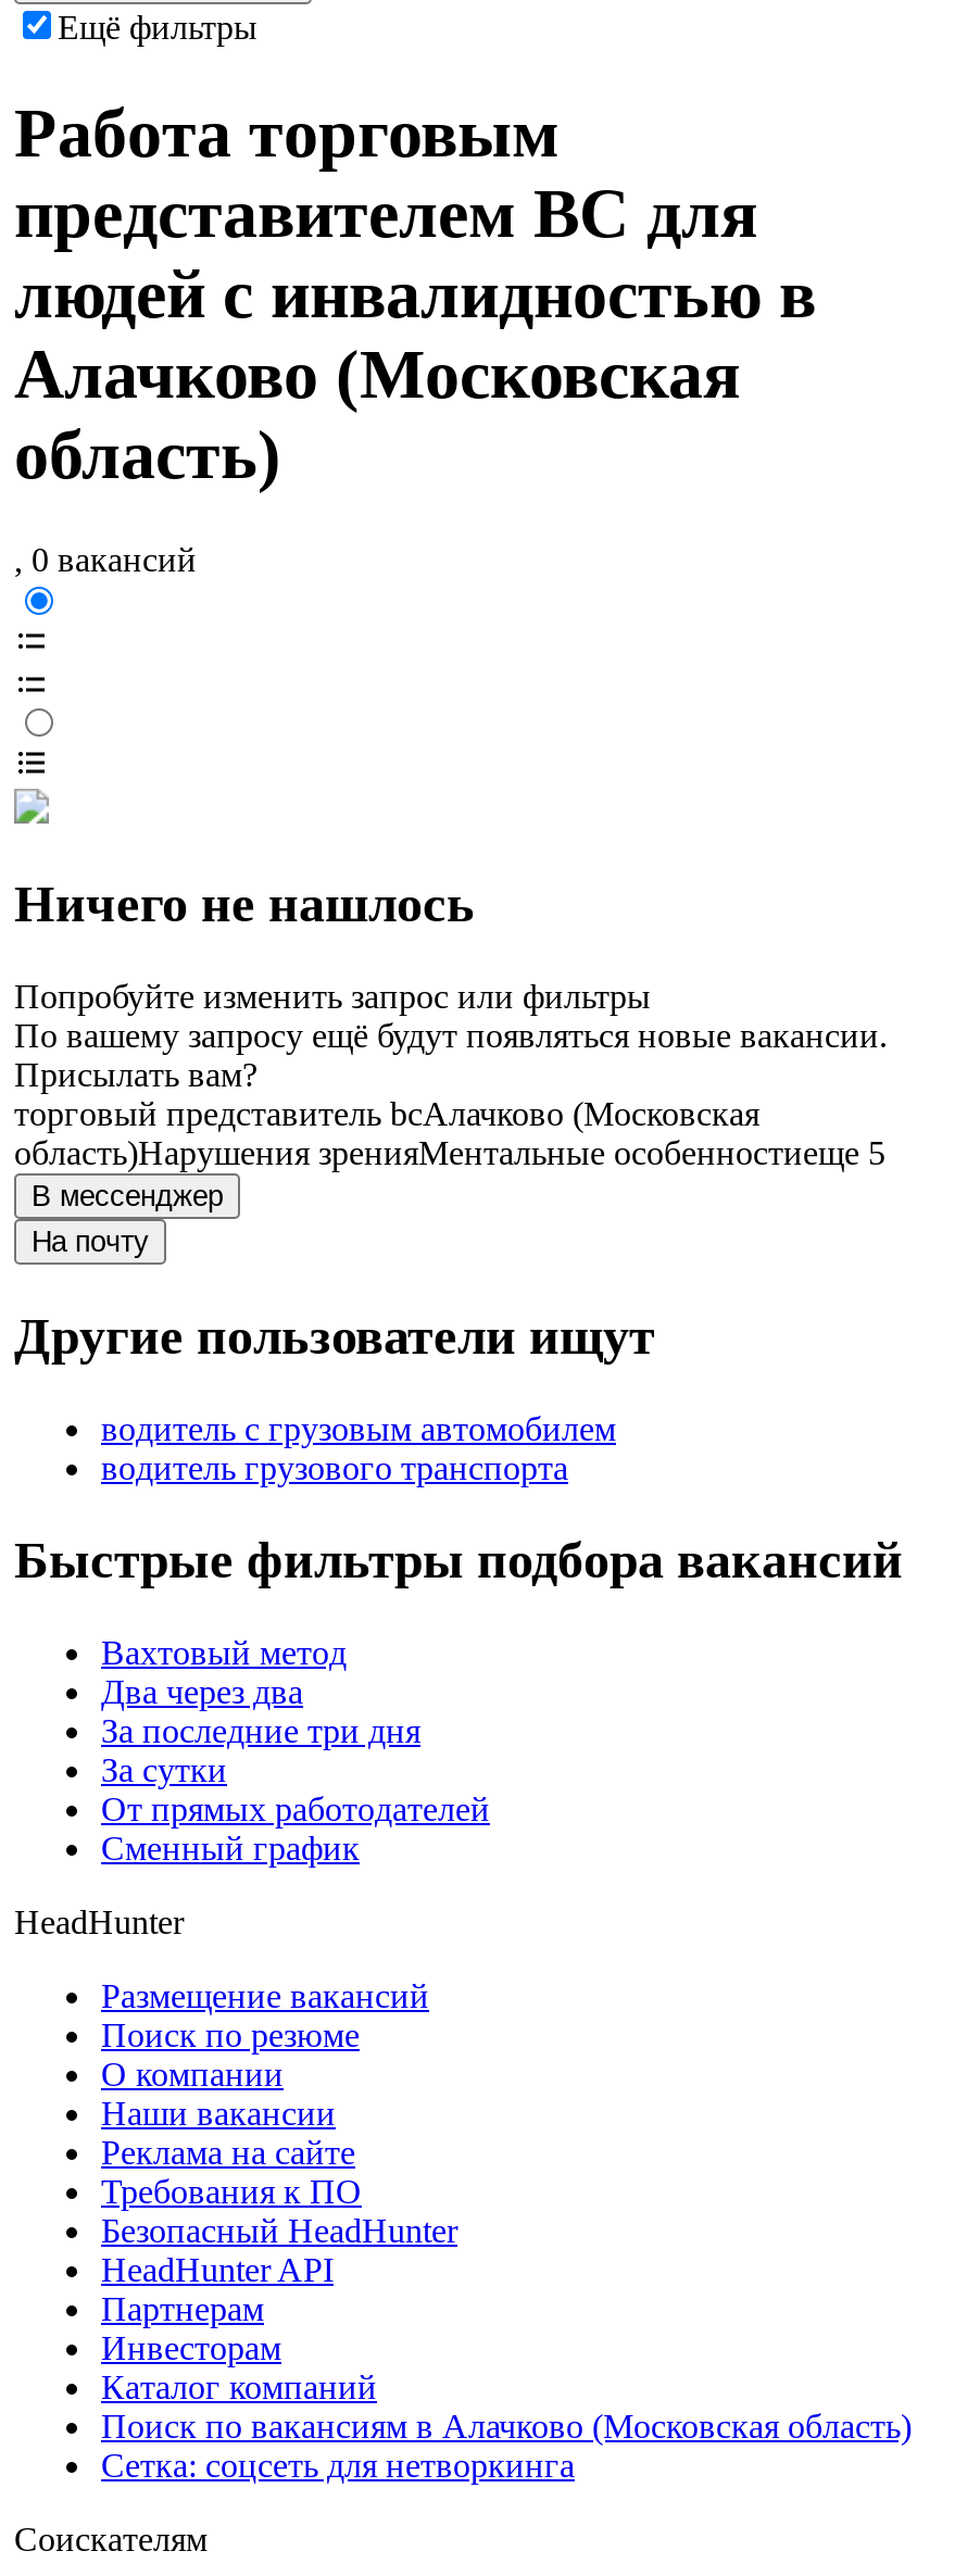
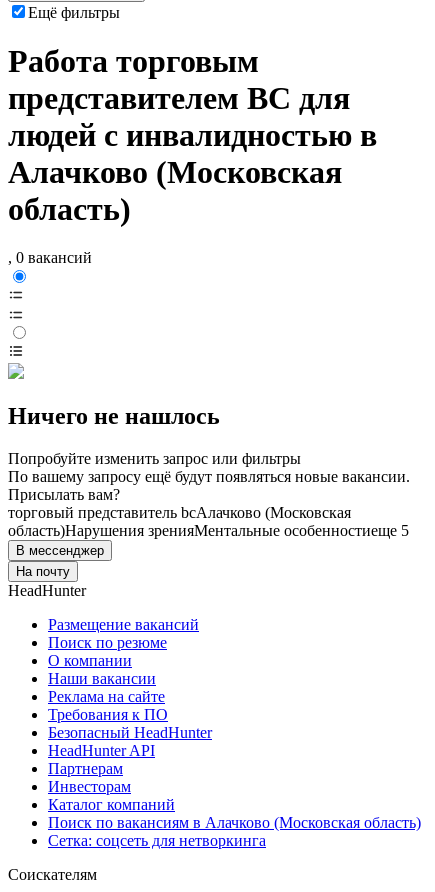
- Другие пользователи ищут
- водитель с грузовым автомобилем
- водитель грузового транспорта
- Быстрые фильтры подбора вакансий
- Вахтовый метод
- Два через два
- За последние три дня
- За сутки
- От прямых работодателей
- Сменный график
